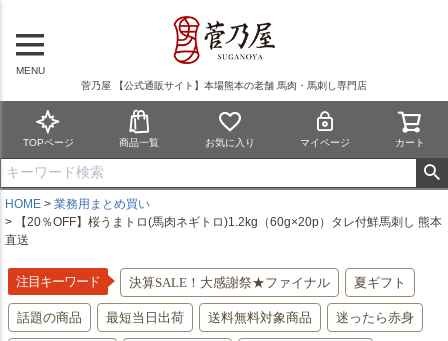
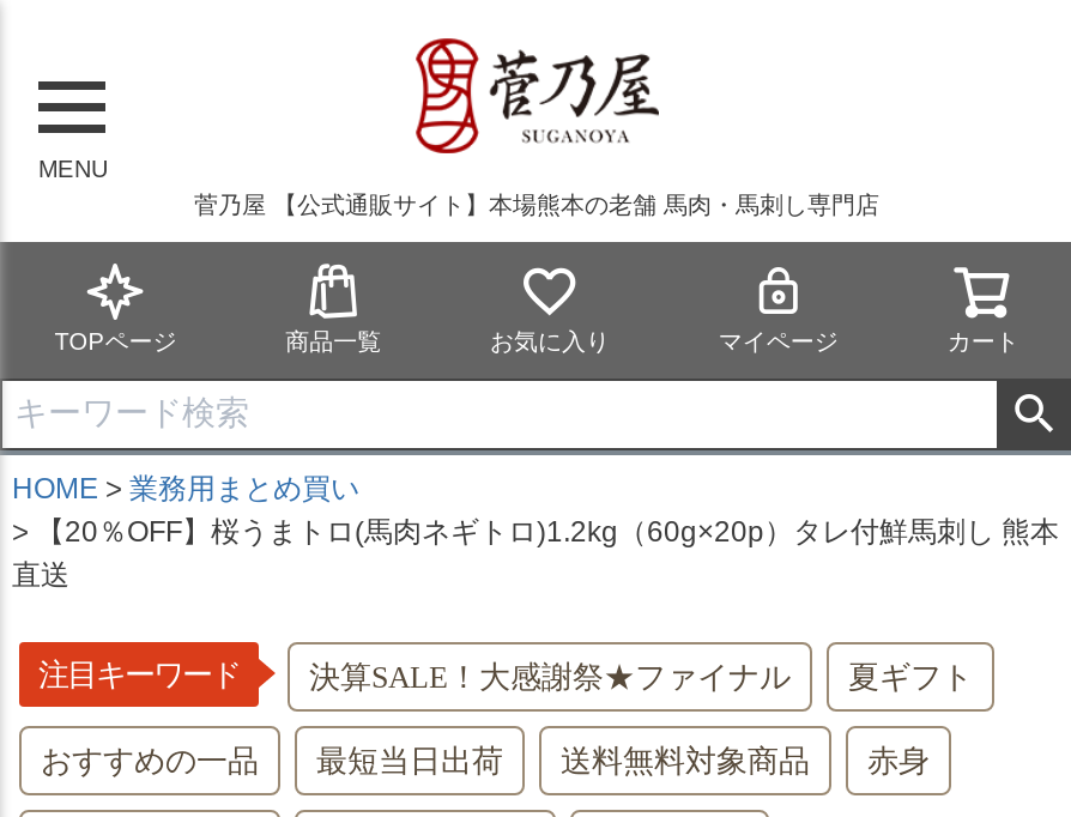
- 話題の商品
+ おすすめの一品

- 迷ったら赤身
+ 赤身
